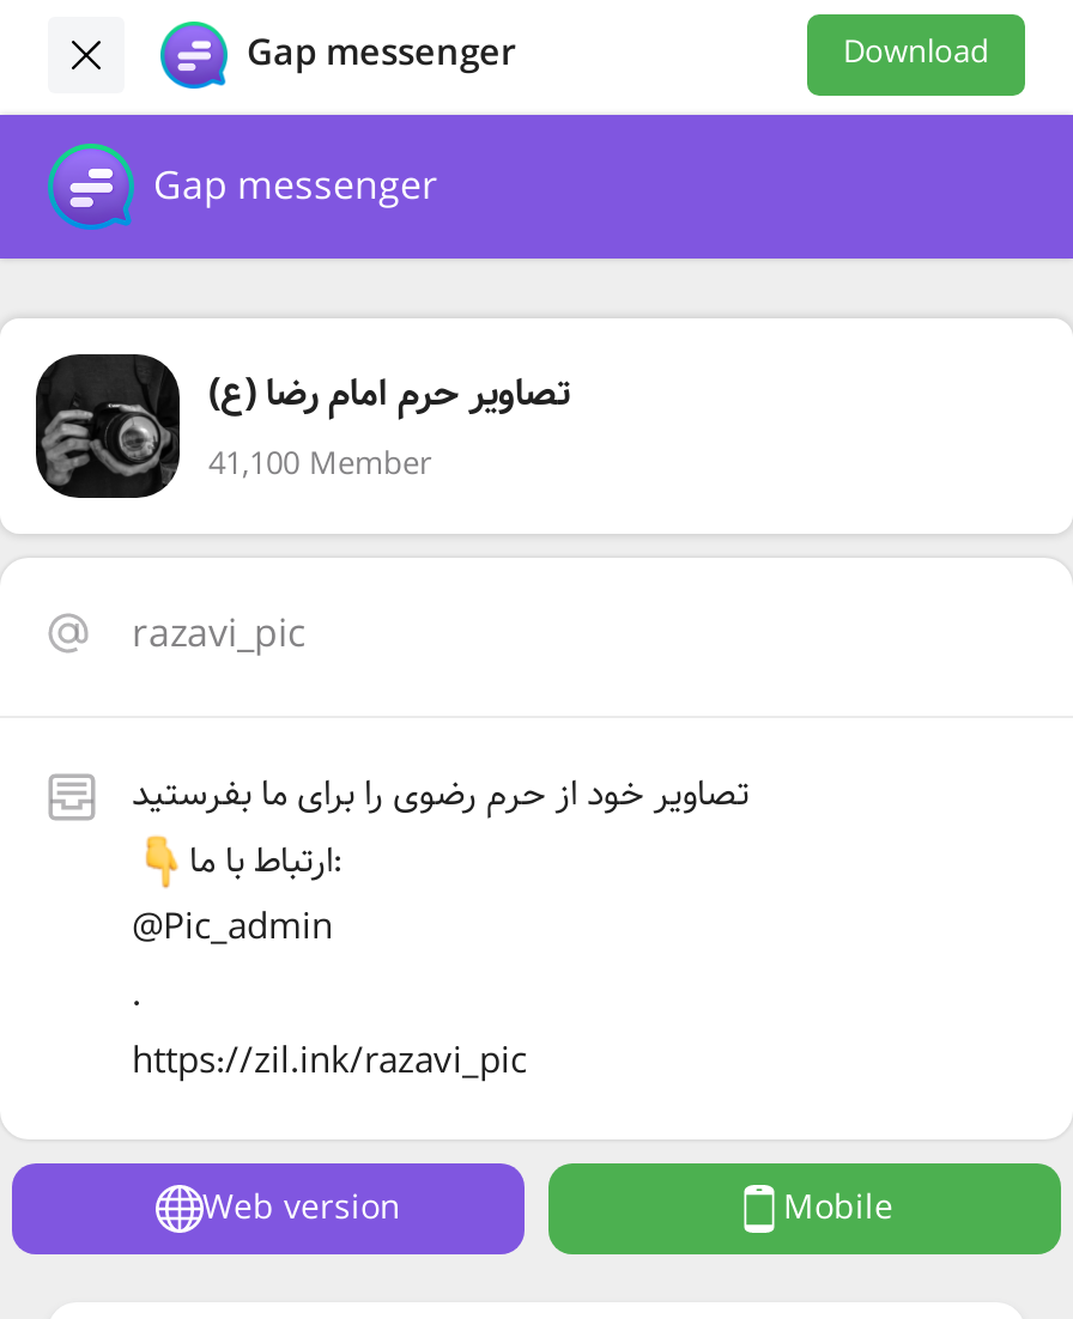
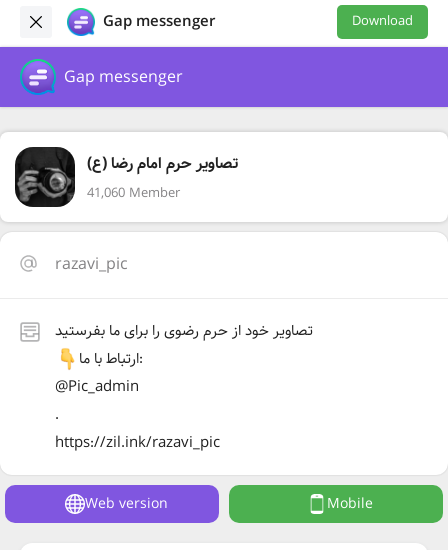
- 41,100 Member
+ 41,060 Member
